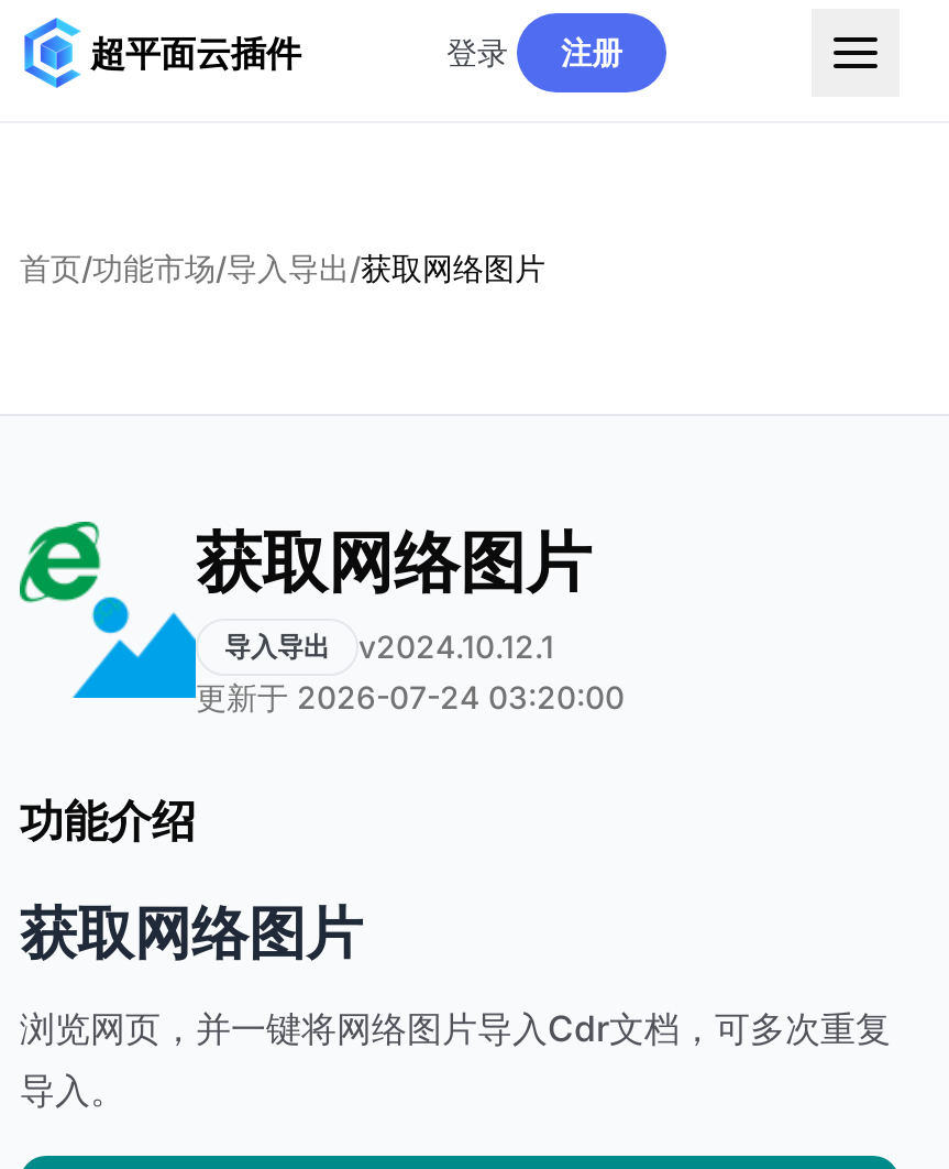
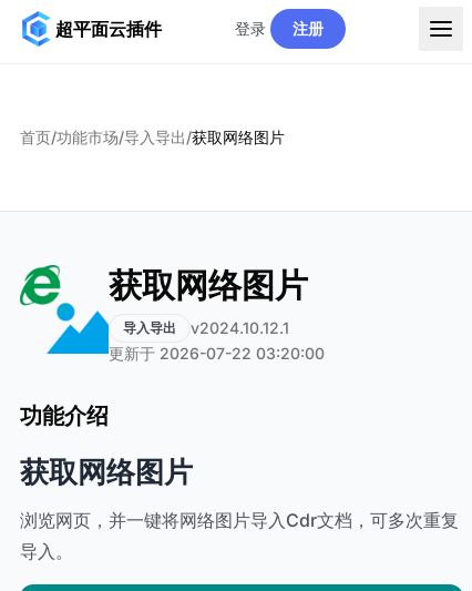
- 更新于 2026-07-24 03:20:00
+ 更新于 2026-07-22 03:20:00
